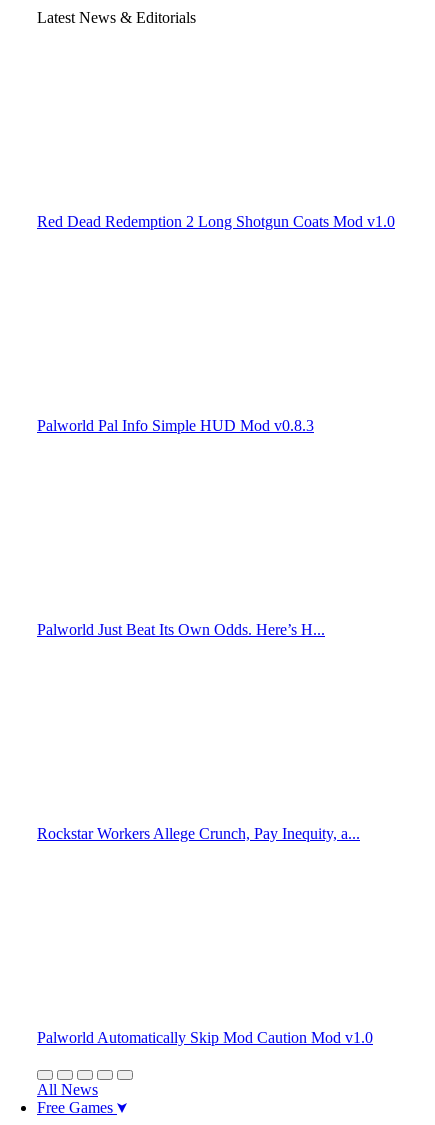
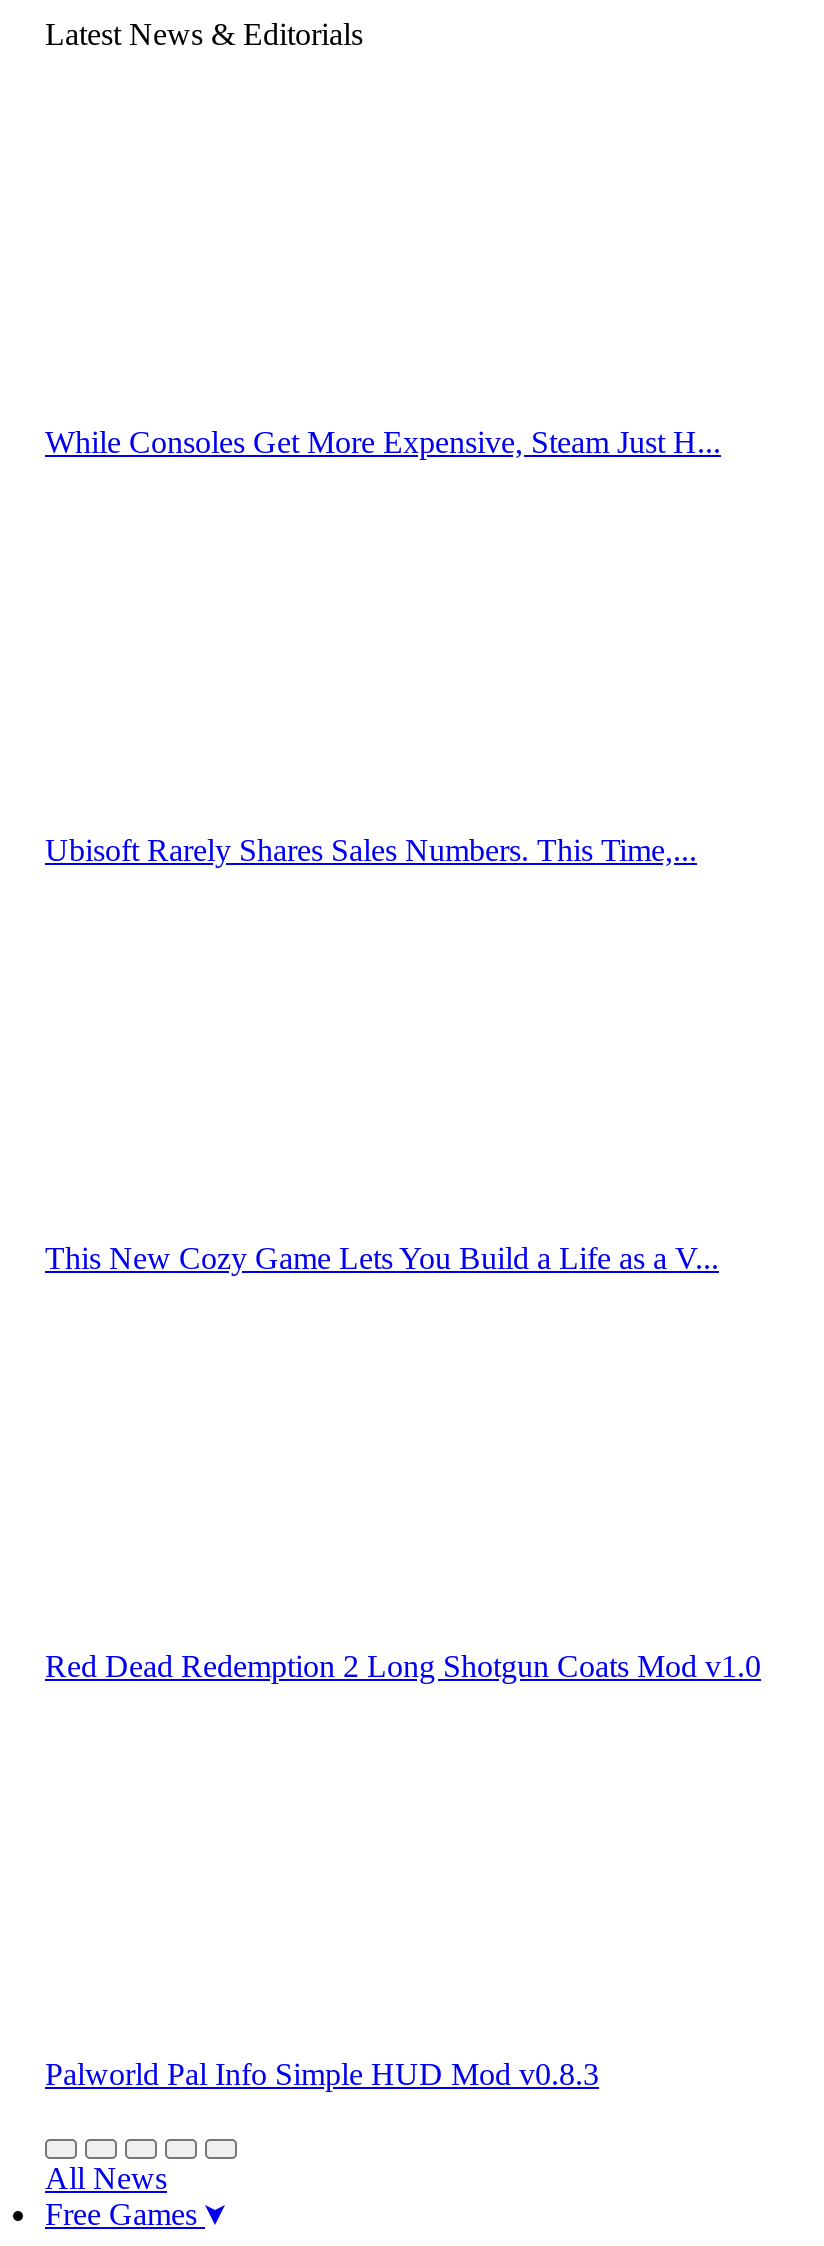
+ While Consoles Get More Expensive, Steam Just H...

+ Ubisoft Rarely Shares Sales Numbers. This Time,...

+ This New Cozy Game Lets You Build a Life as a V...

moved down: Red Dead Redemption 2 Long Shotgun Coats Mod v1.0 | Palworld Pal Info Simple HUD Mod v0.8.3

- Palworld Just Beat Its Own Odds. Here’s H...

- Rockstar Workers Allege Crunch, Pay Inequity, a...

- Palworld Automatically Skip Mod Caution Mod v1.0
